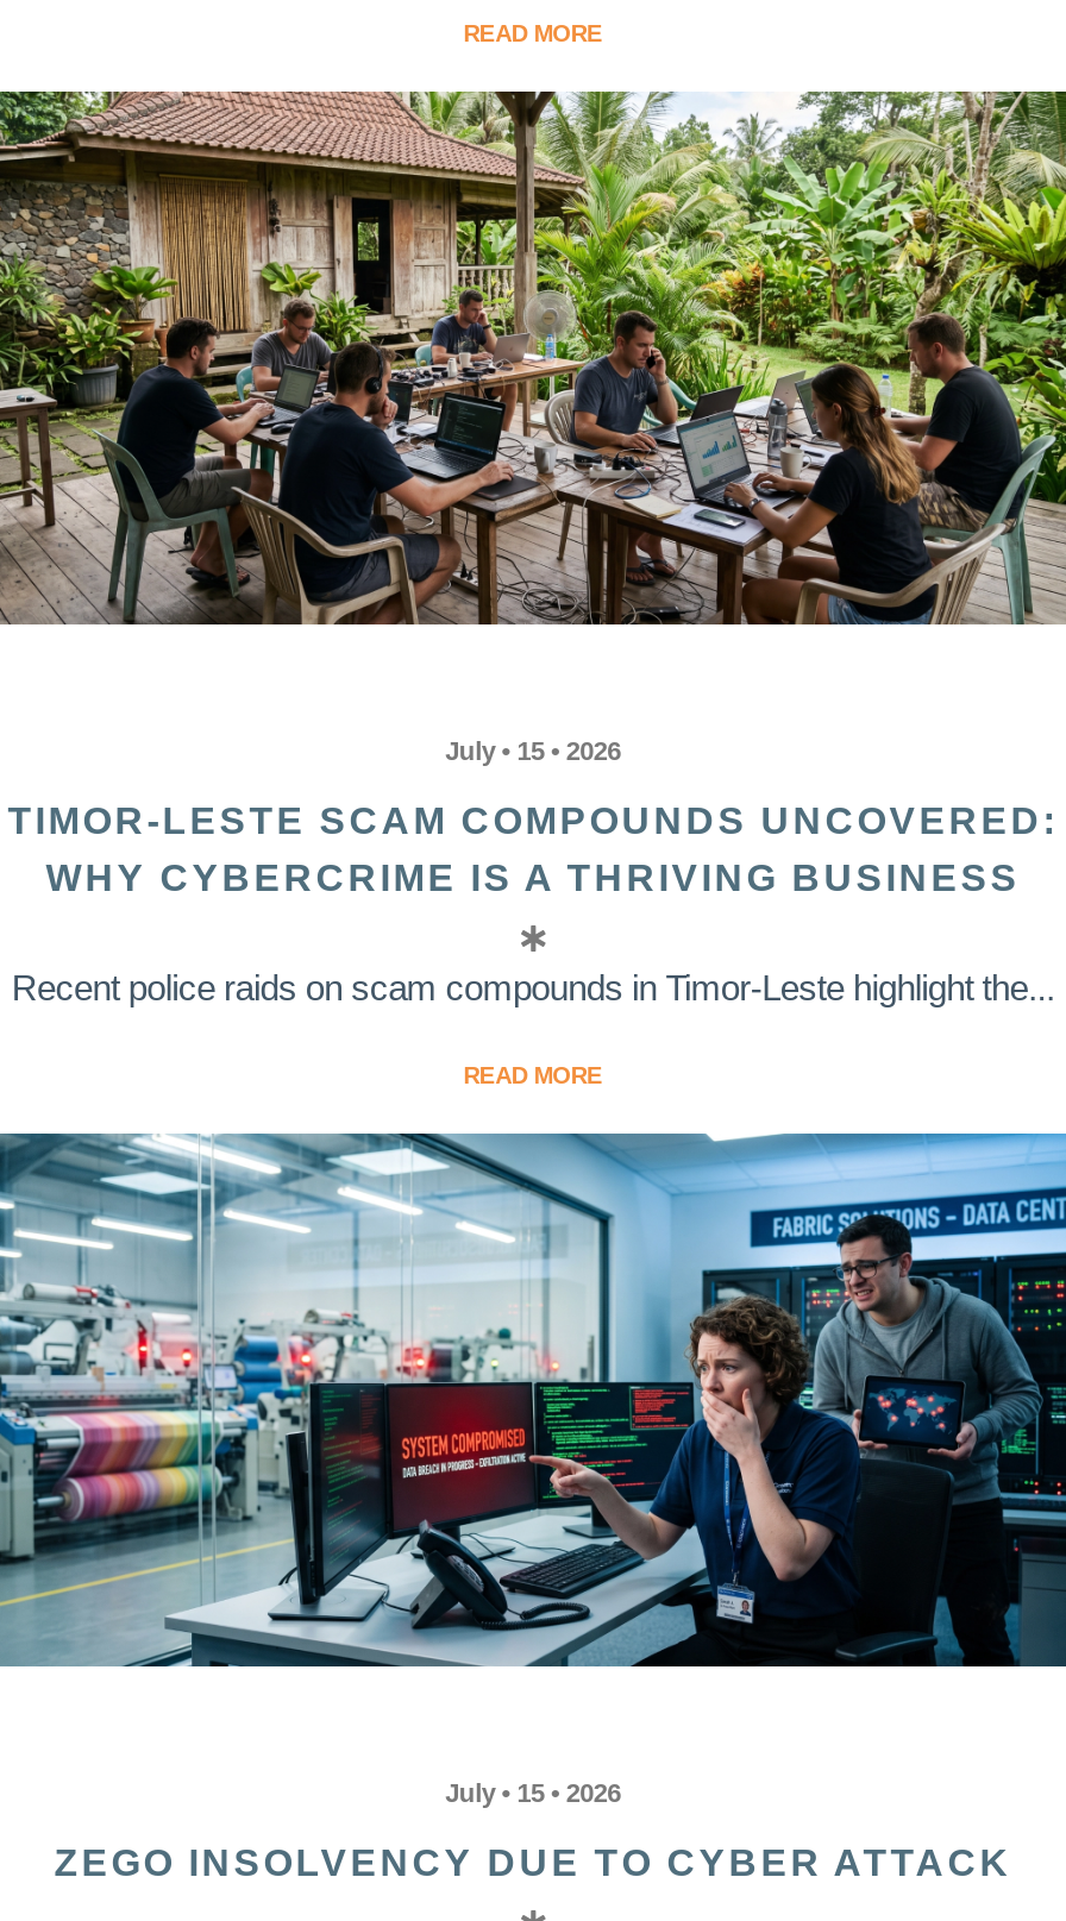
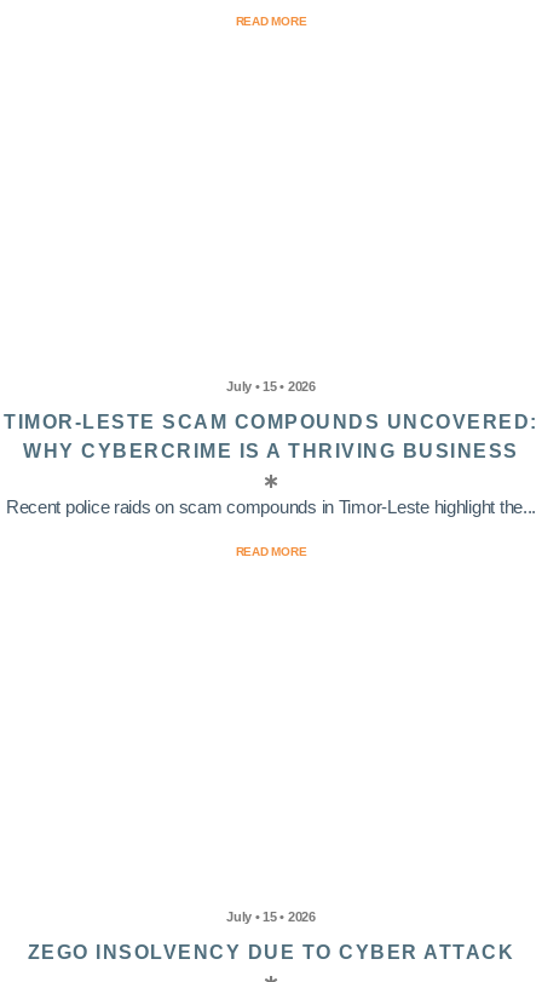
- [image]

- [image]
